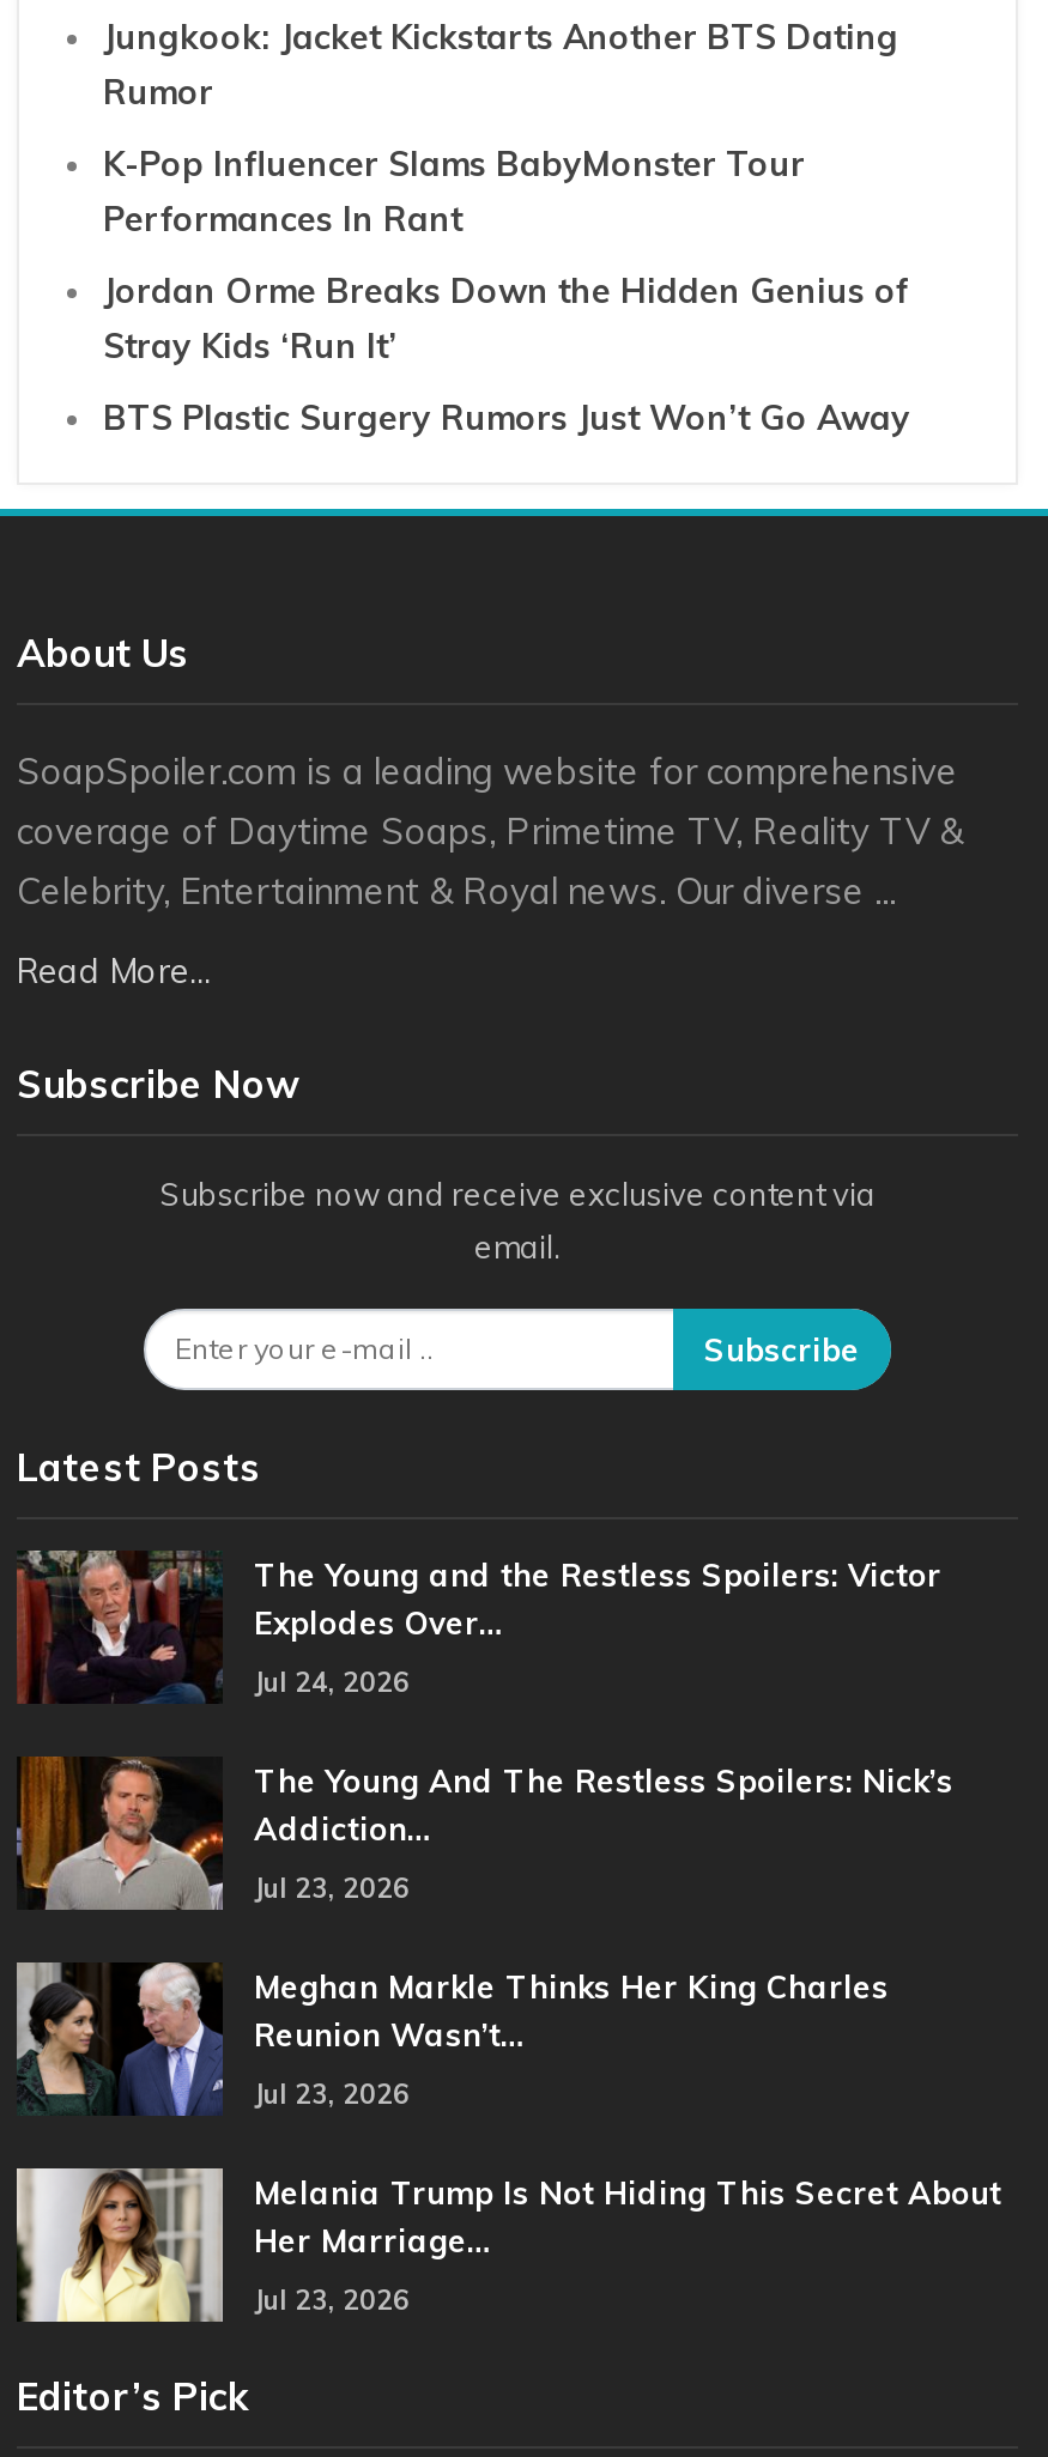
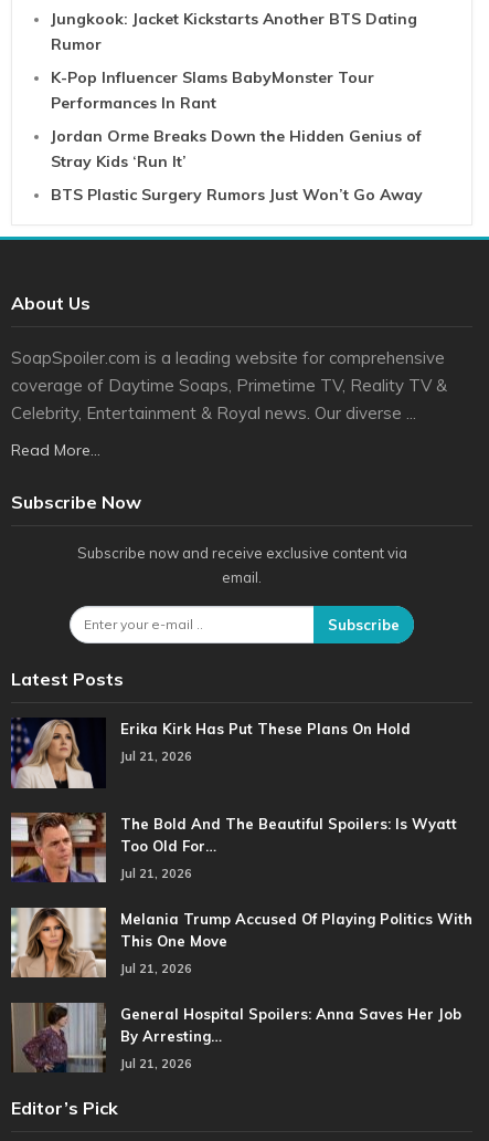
- [image]
- The Young and the Restless Spoilers: Victor
- Explodes Over…
+ [image]
+ Erika Kirk Has Put These Plans On Hold

- Jul 24, 2026
+ Jul 21, 2026

- [image]
- The Young And The Restless Spoilers: Nick’s
- Addiction…
+ [image]
+ The Bold And The Beautiful Spoilers: Is Wyatt
+ Too Old For…

- Jul 23, 2026
+ Jul 21, 2026

- [image]
- Meghan Markle Thinks Her King Charles
- Reunion Wasn’t…
+ [image]
+ Melania Trump Accused Of Playing Politics With
+ This One Move

- Jul 23, 2026
+ Jul 21, 2026

- [image]
- Melania Trump Is Not Hiding This Secret About
- Her Marriage…
+ [image]
+ General Hospital Spoilers: Anna Saves Her Job
+ By Arresting…

- Jul 23, 2026
+ Jul 21, 2026
